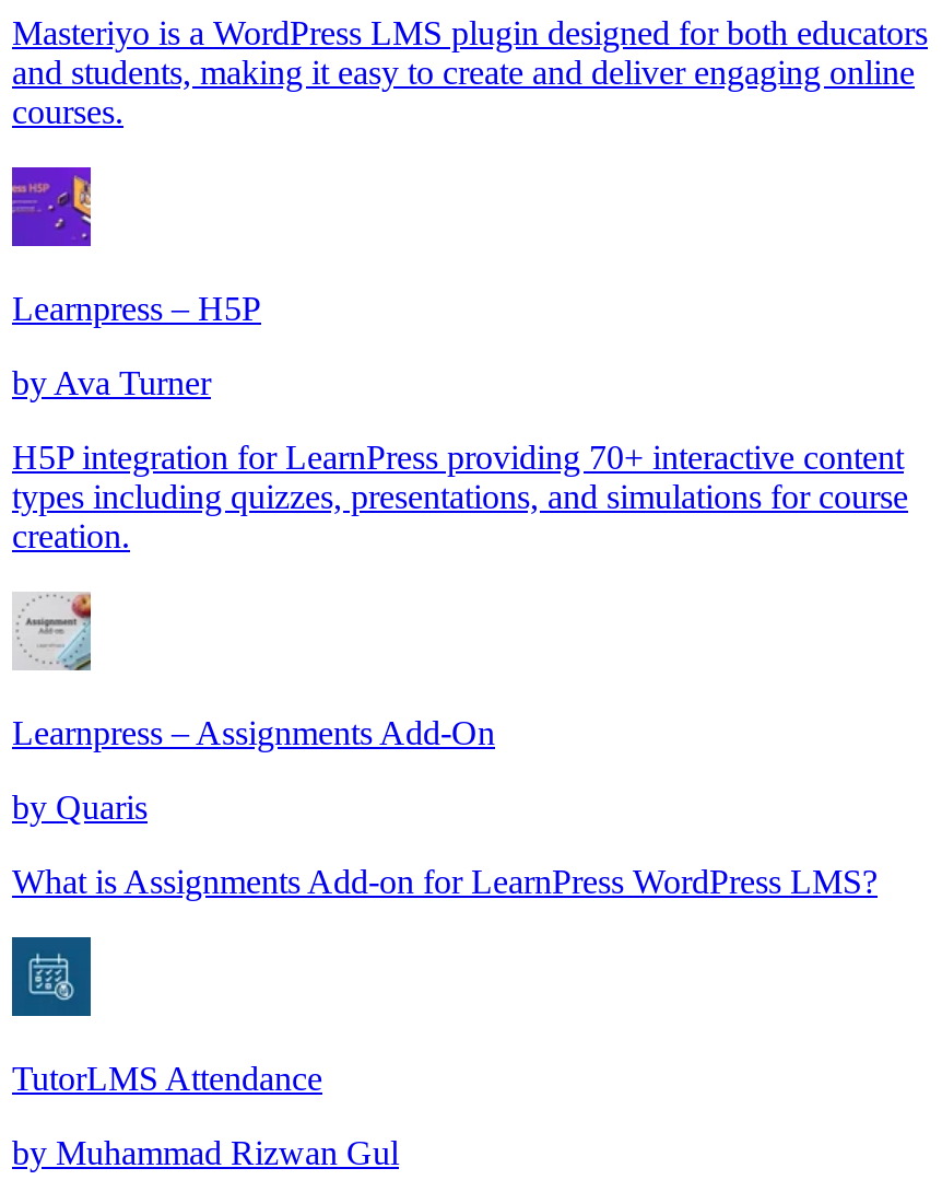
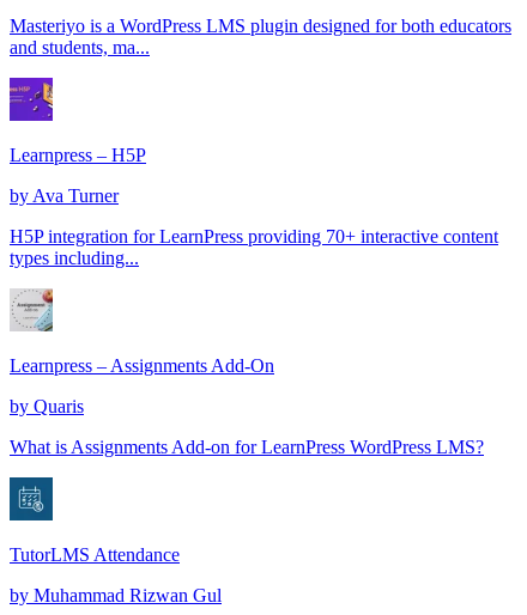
- and students, making it easy to create and deliver engaging online
- courses.
+ and students, ma...

- types including quizzes, presentations, and simulations for course
- creation.
+ types including...
